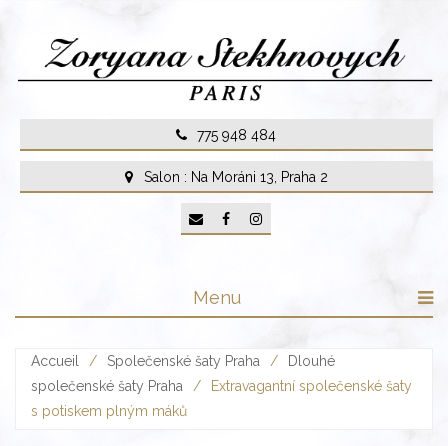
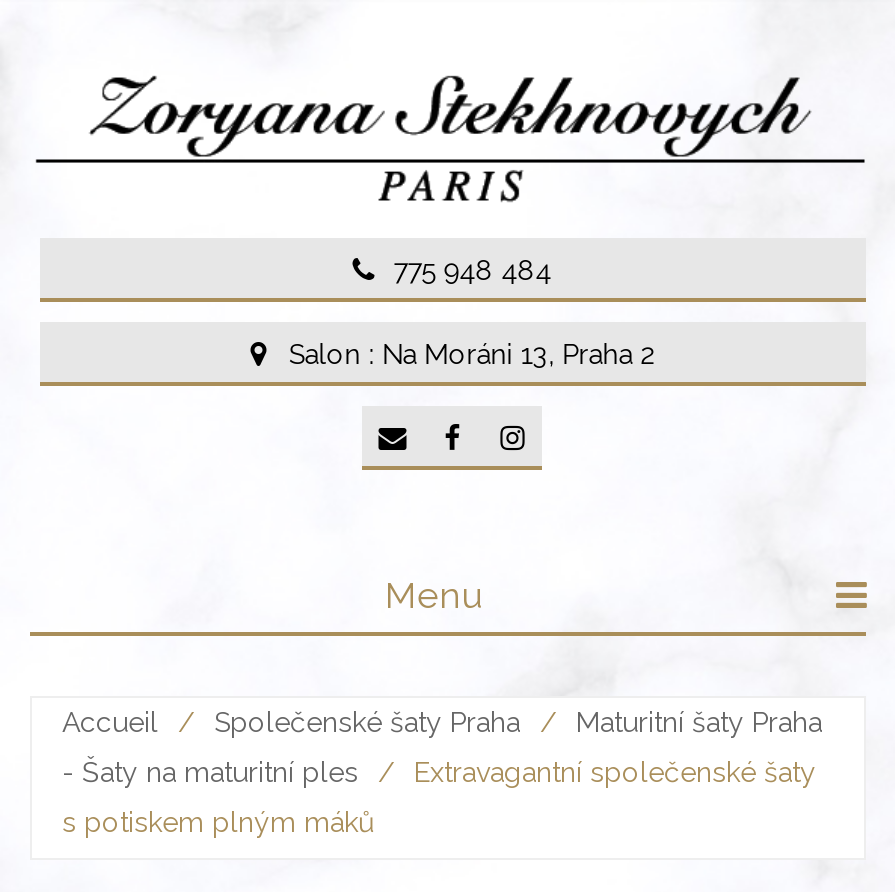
- Dlouhé
+ Maturitní šaty Praha

- společenské šaty Praha
+ - Šaty na maturitní ples
